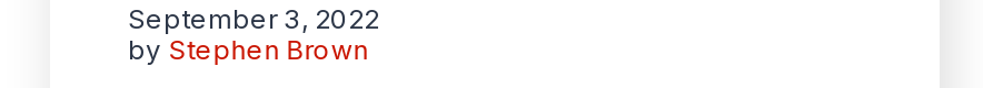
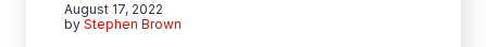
- September 3, 2022
+ August 17, 2022
